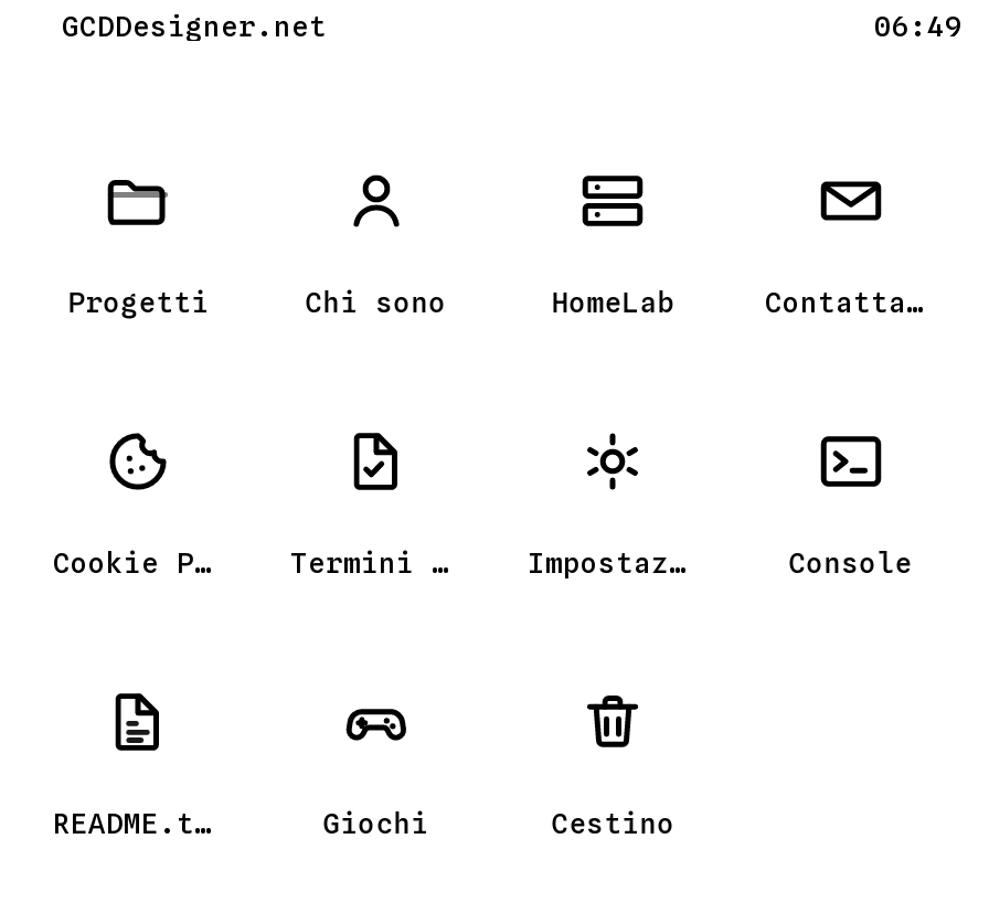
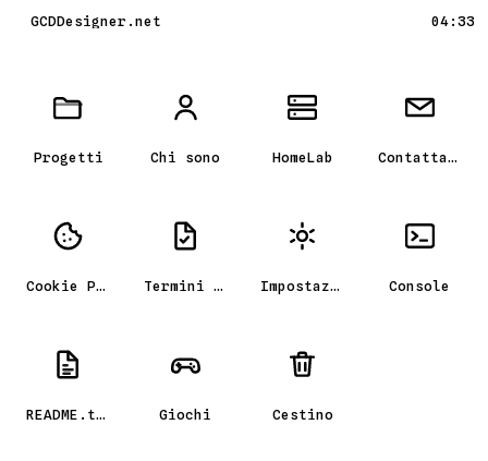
- 06:49
+ 04:33
